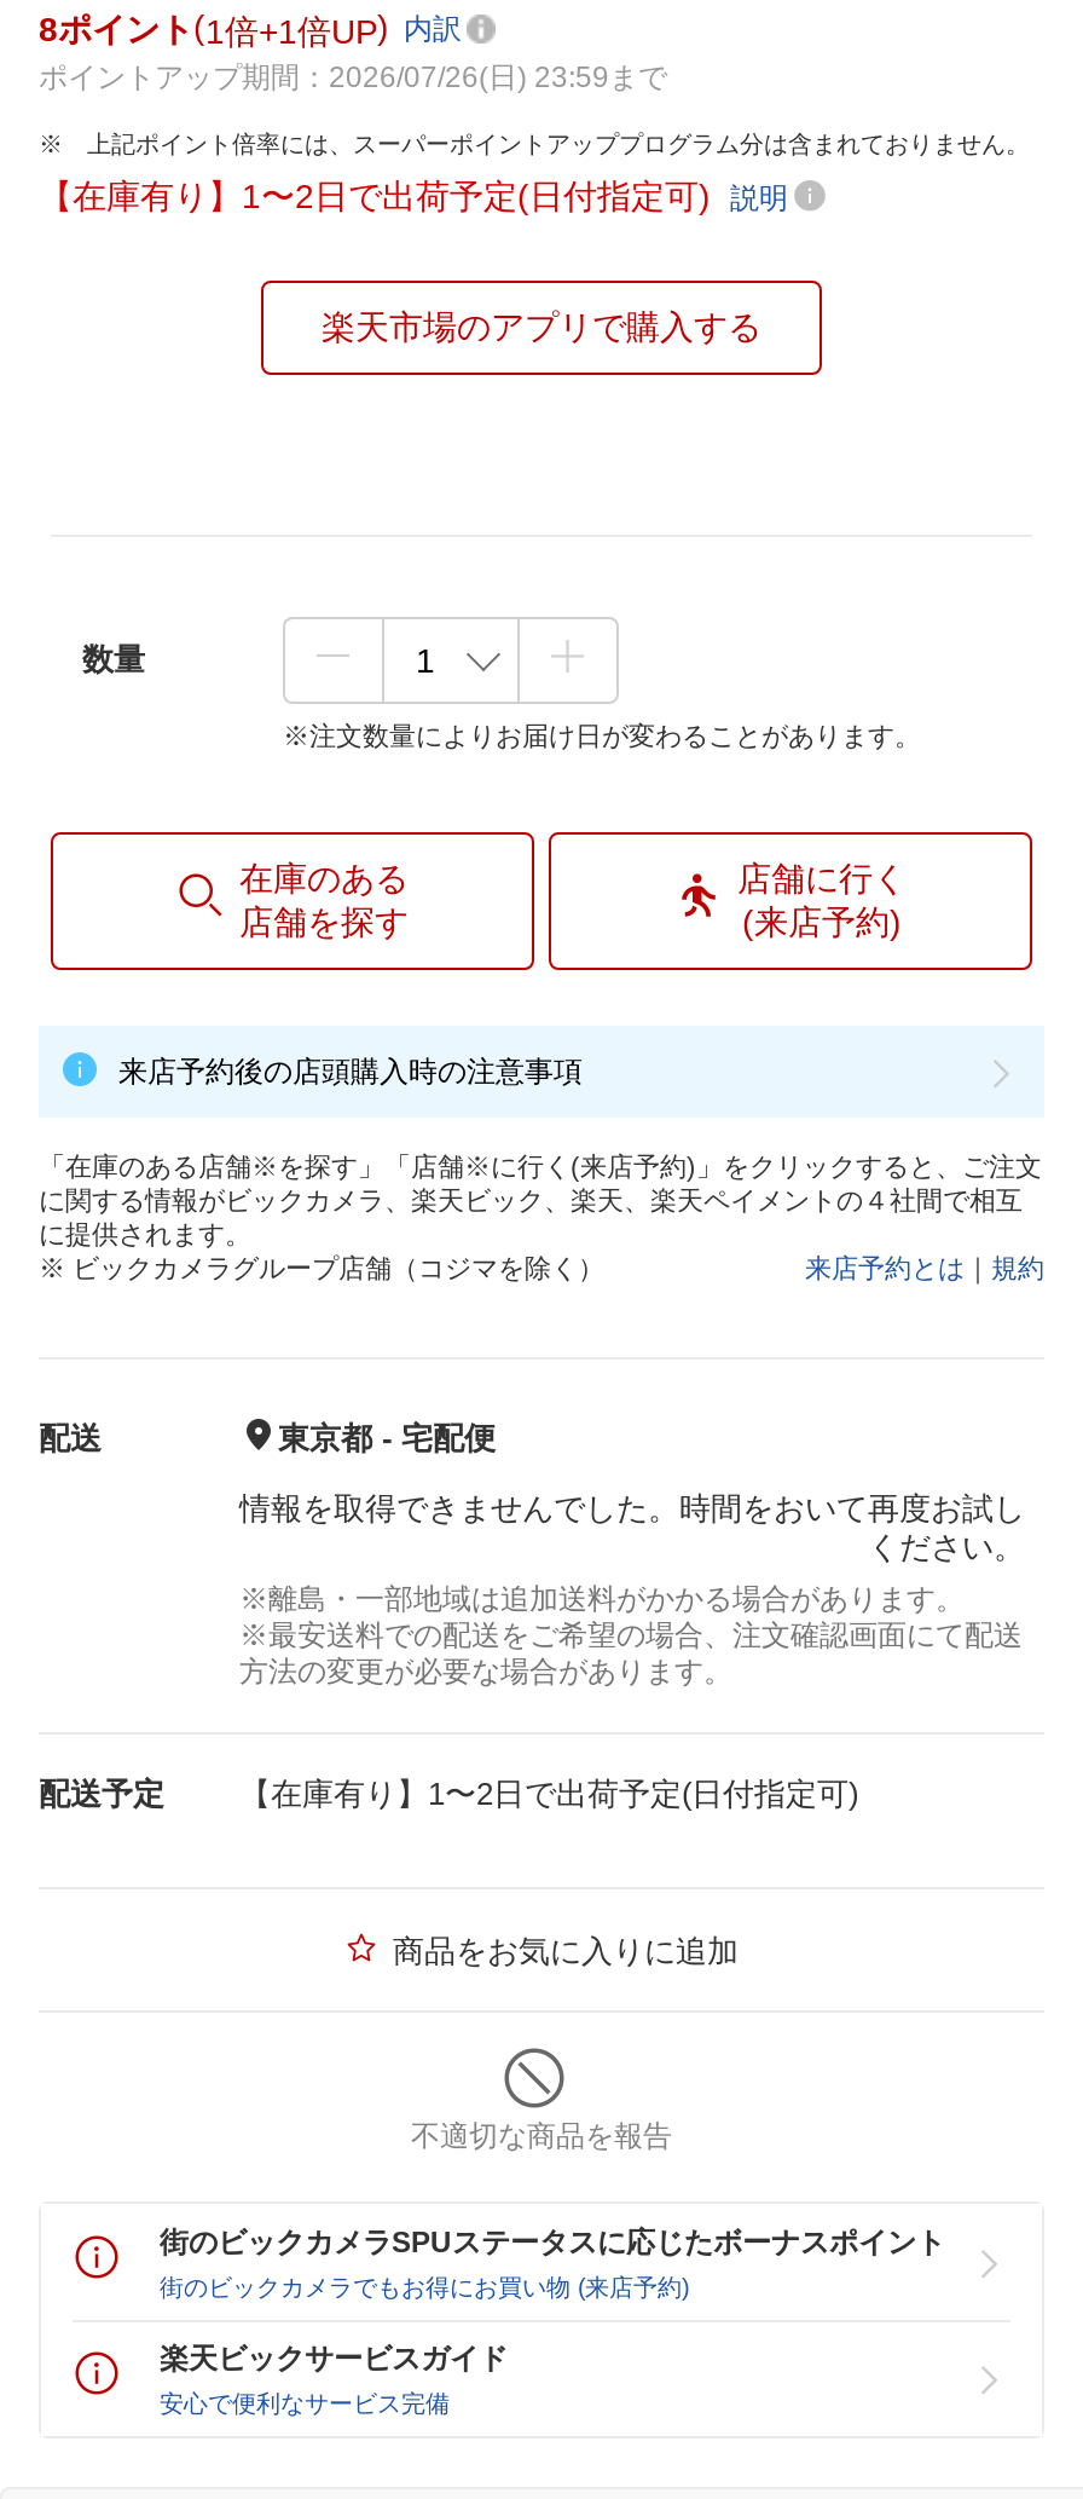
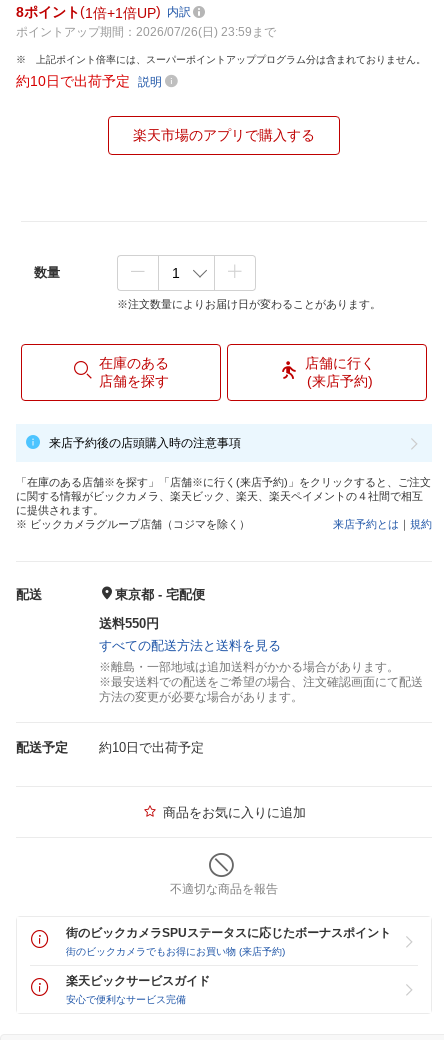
- 【在庫有り】1〜2日で出荷予定(日付指定可)説明
+ 約10日で出荷予定説明

- 情報を取得できませんでした。時間をおいて再度お試し
- ください。
+ 送料550円
+ すべての配送方法と送料を見る

- 【在庫有り】1〜2日で出荷予定(日付指定可)
+ 約10日で出荷予定
